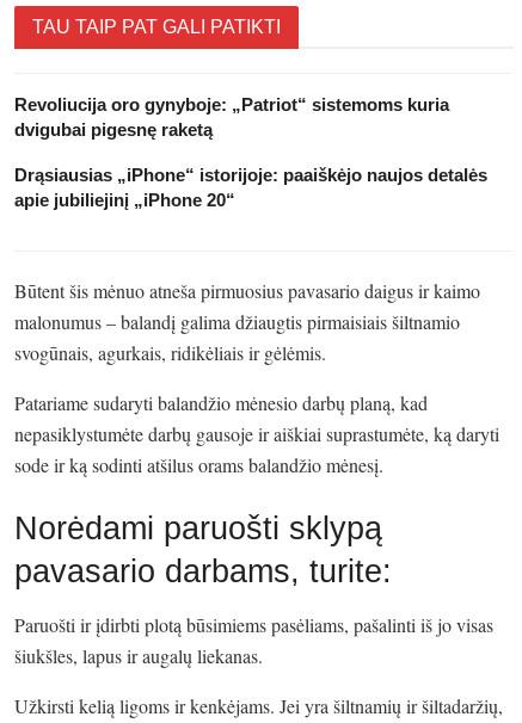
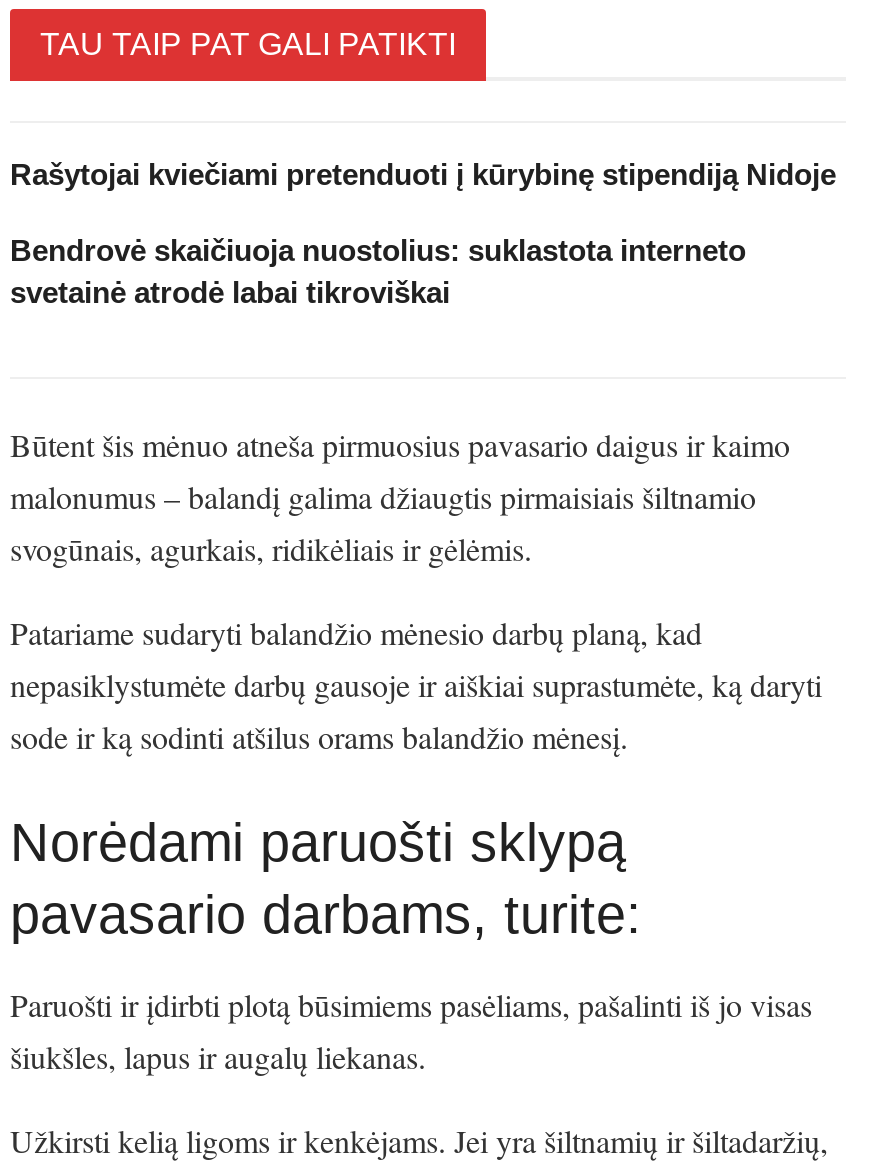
- Revoliucija oro gynyboje: „Patriot“ sistemoms kuria
- dvigubai pigesnę raketą
+ Rašytojai kviečiami pretenduoti į kūrybinę stipendiją Nidoje

- Drąsiausias „iPhone“ istorijoje: paaiškėjo naujos detalės
- apie jubiliejinį „iPhone 20“
+ Bendrovė skaičiuoja nuostolius: suklastota interneto
+ svetainė atrodė labai tikroviškai
